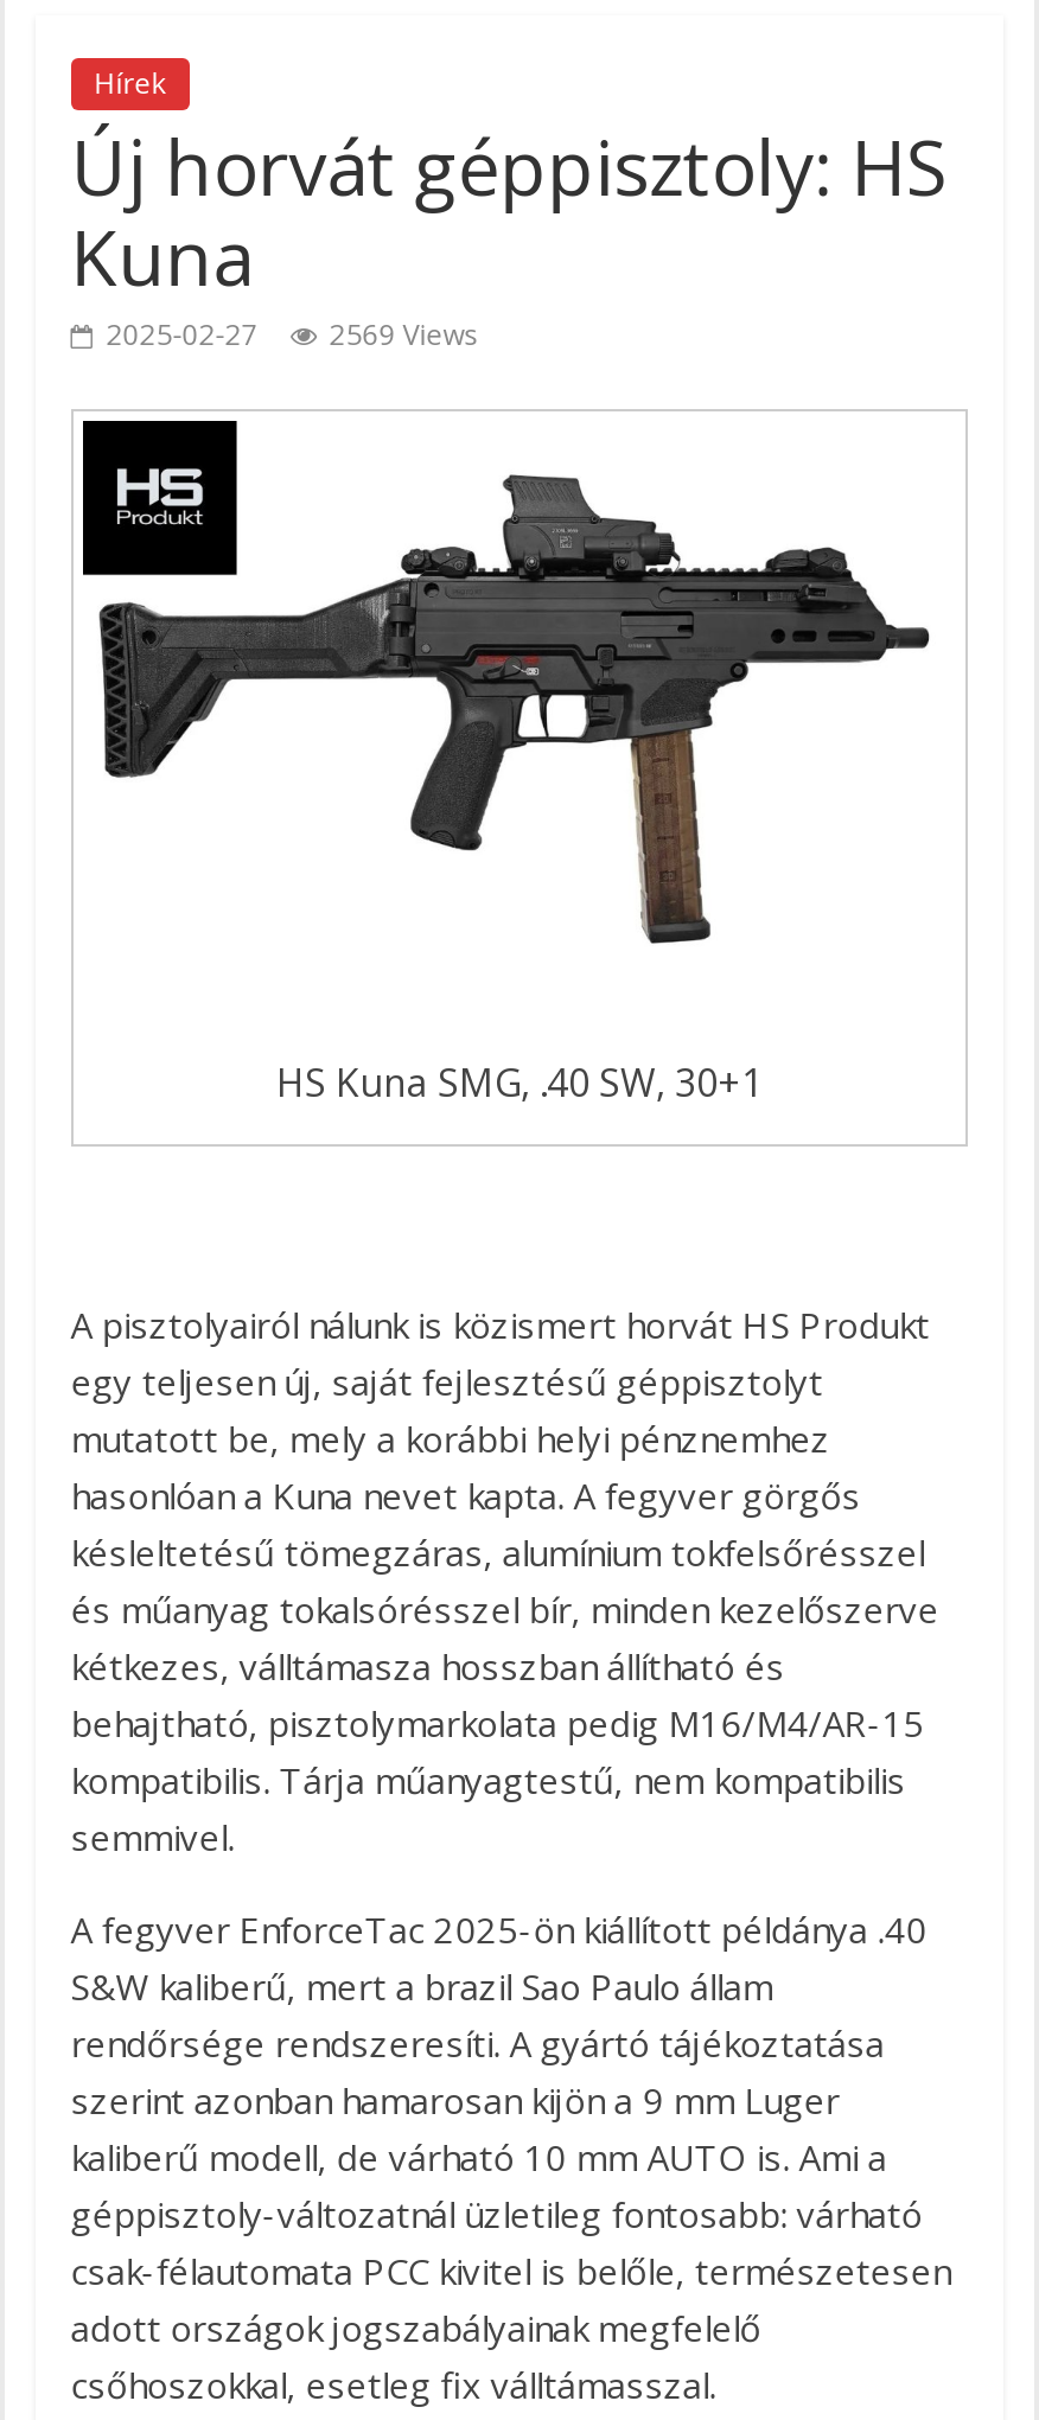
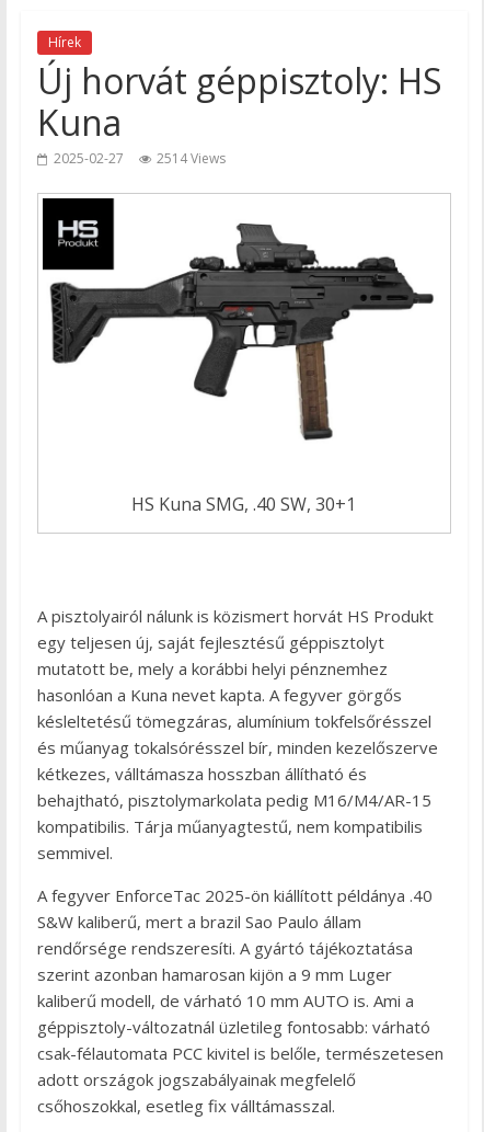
- 2025-02-27 2569 Views
+ 2025-02-27 2514 Views
